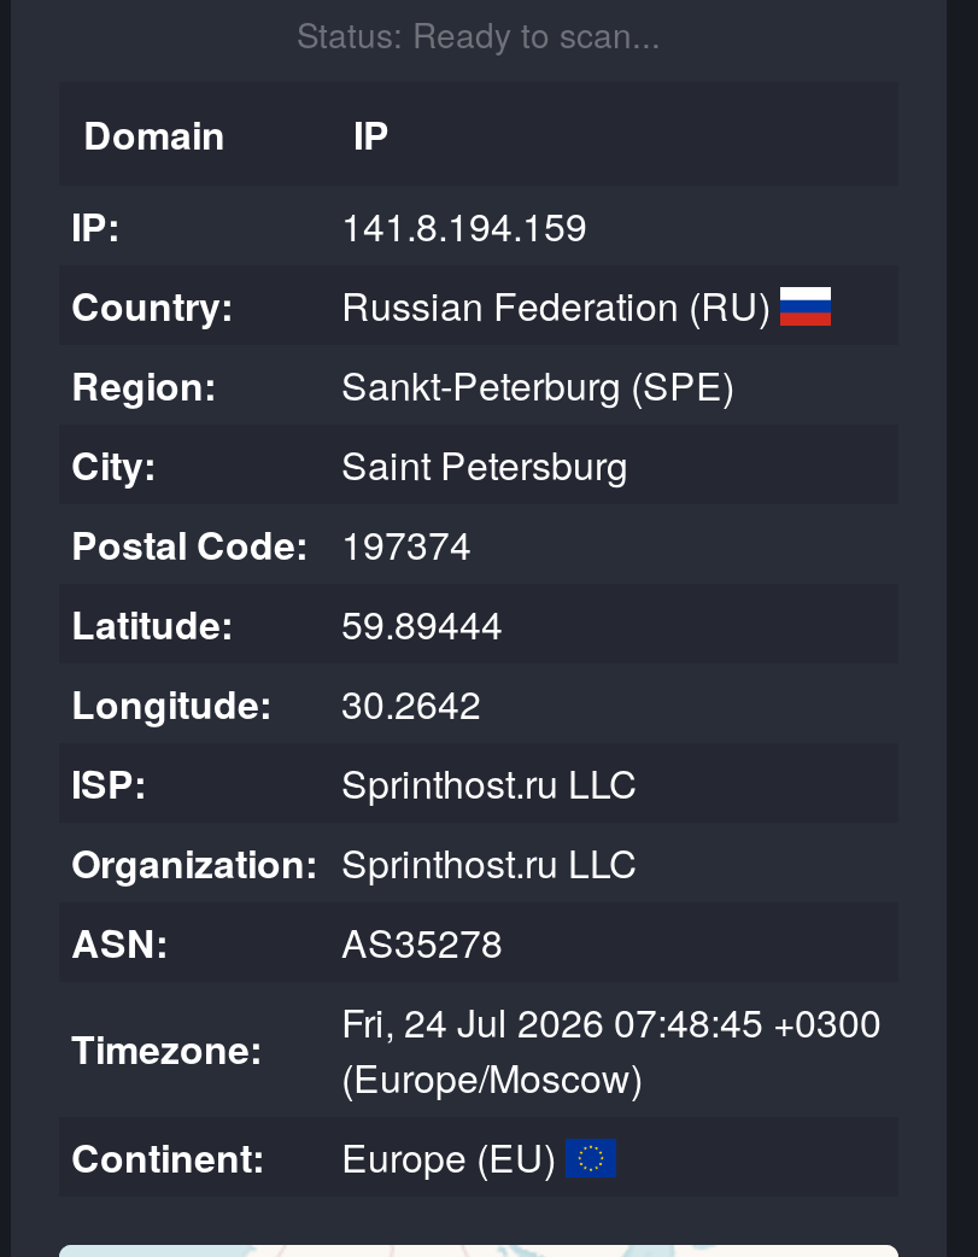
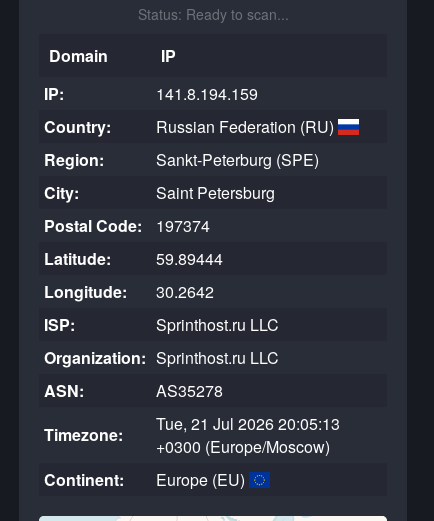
- Fri, 24 Jul 2026 07:48:45 +0300
- (Europe/Moscow)
+ Tue, 21 Jul 2026 20:05:13
+ +0300 (Europe/Moscow)
